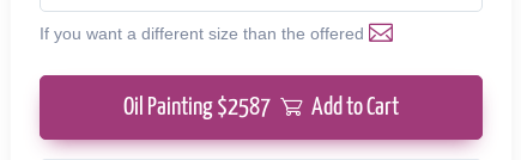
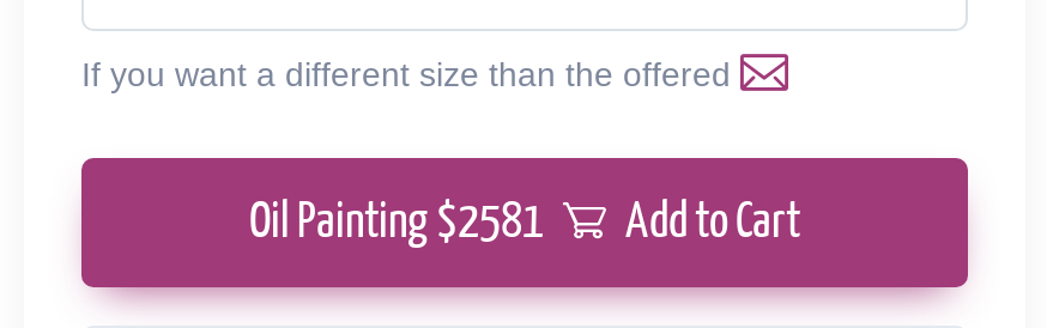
- Oil Painting $2587 Add to Cart
+ Oil Painting $2581 Add to Cart
